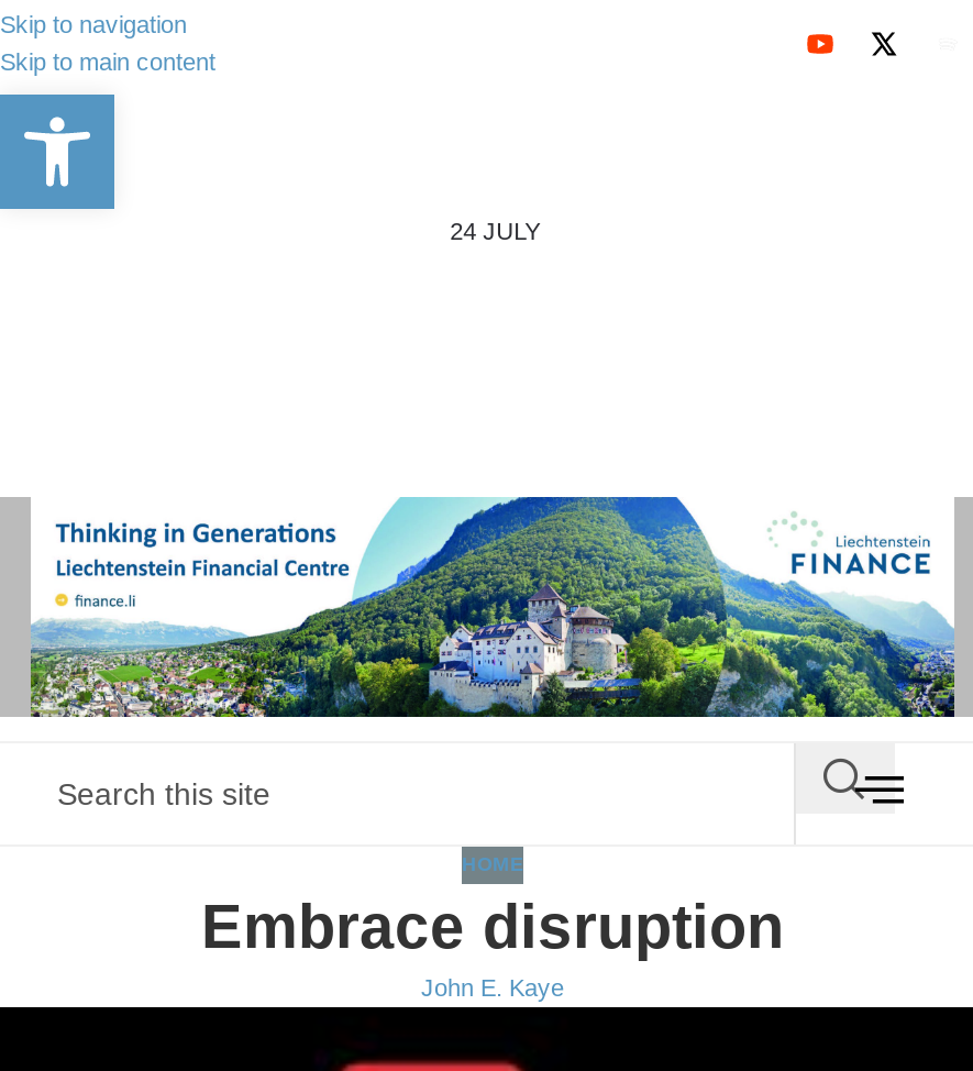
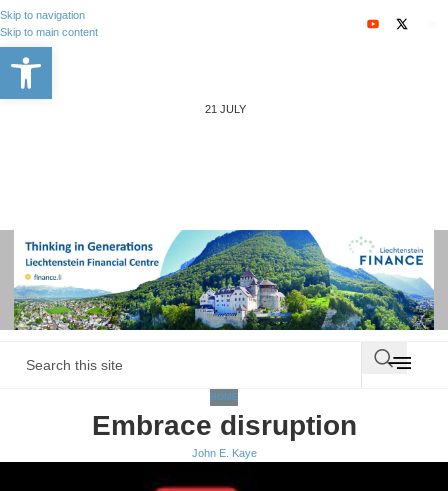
- 24 JULY
+ 21 JULY
